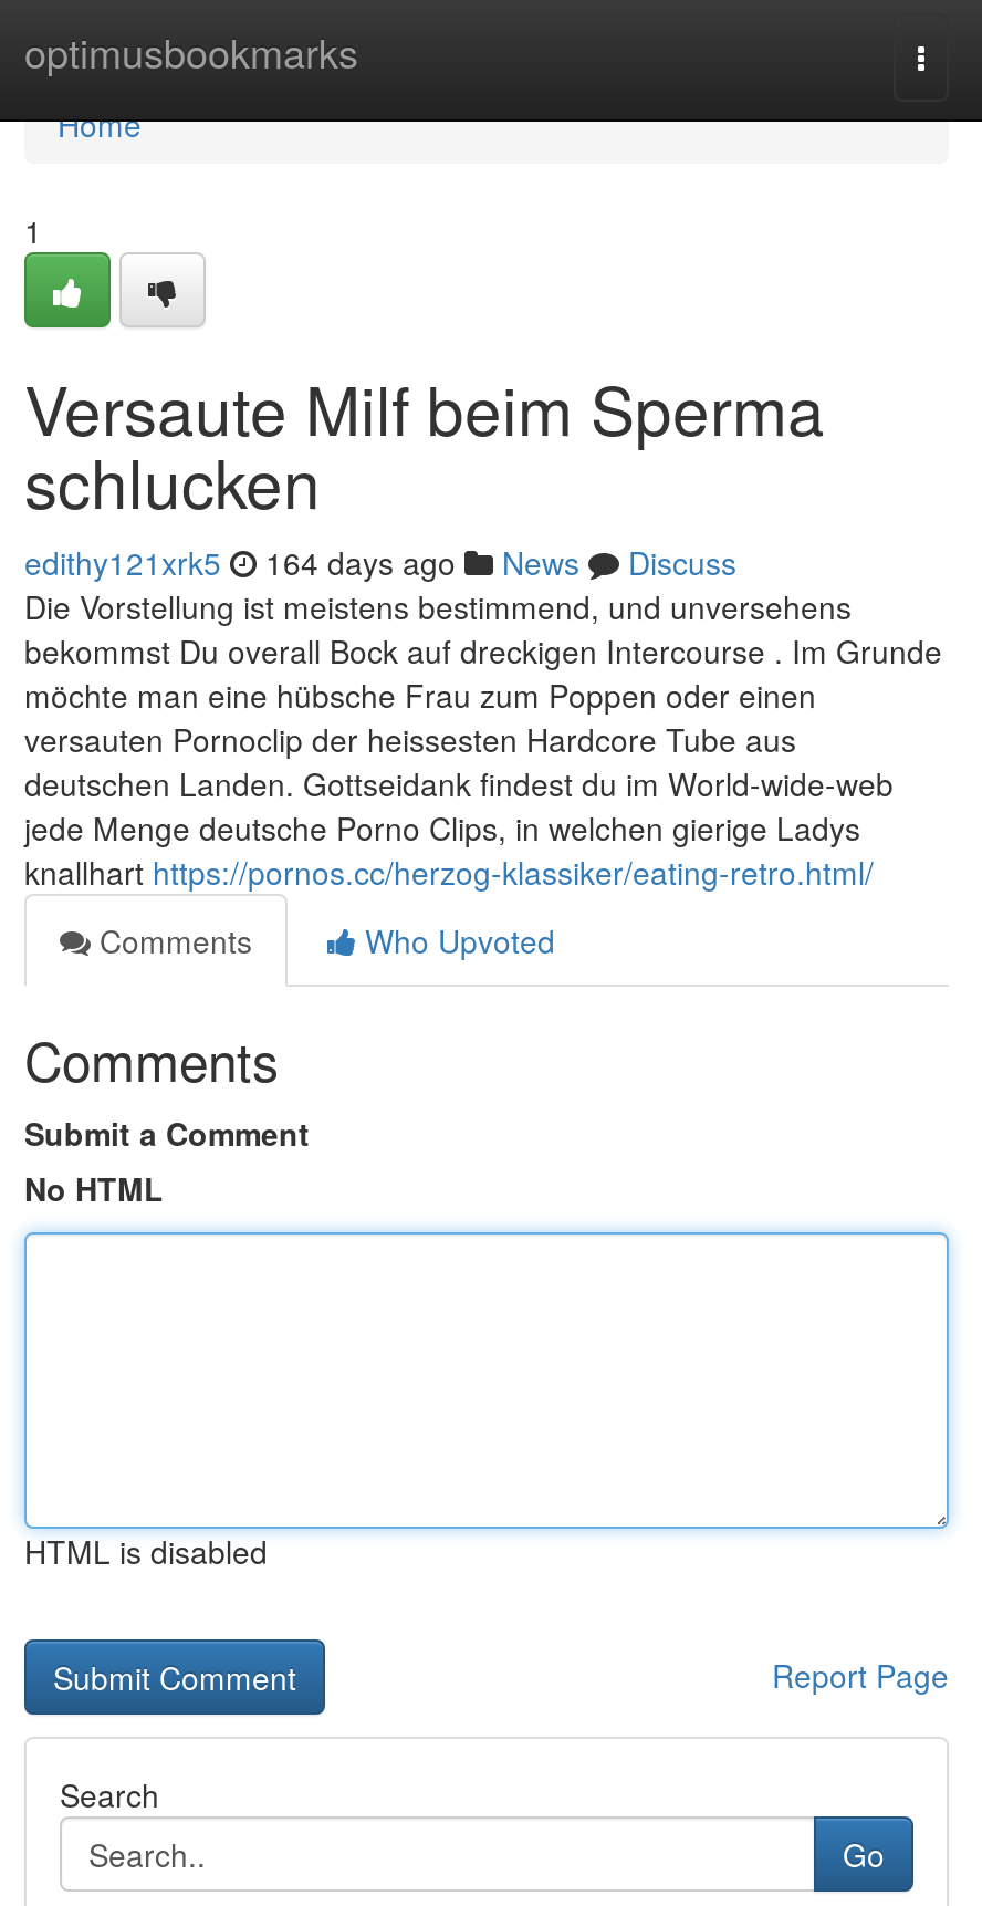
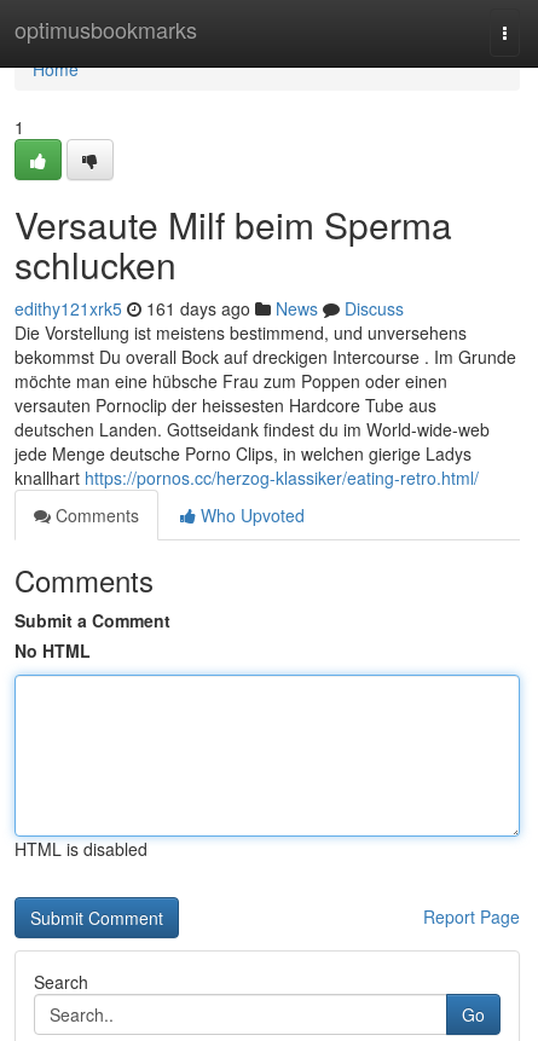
- edithy121xrk5 164 days ago News Discuss
+ edithy121xrk5 161 days ago News Discuss
